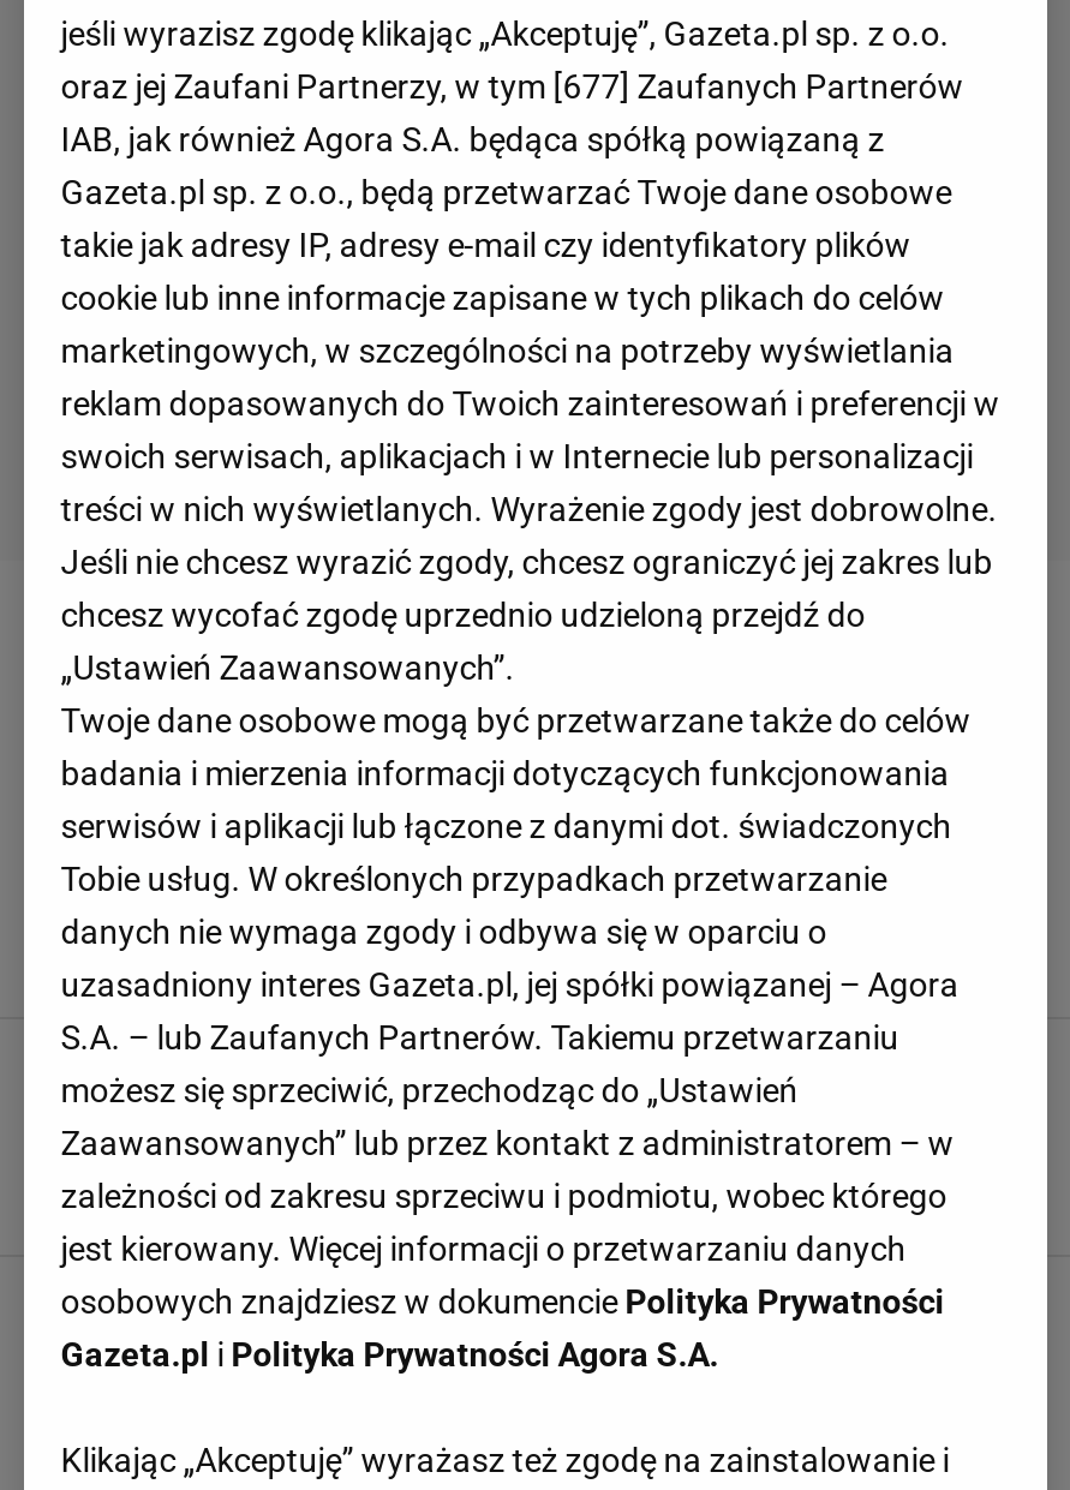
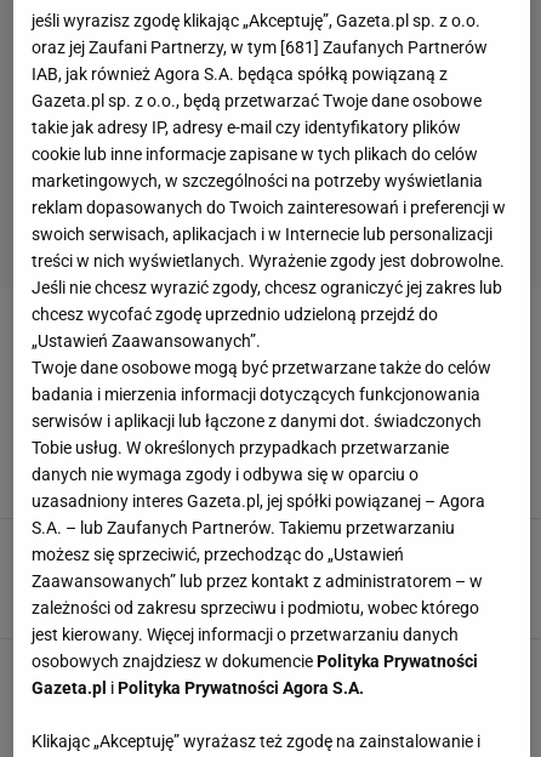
- oraz jej Zaufani Partnerzy, w tym [677] Zaufanych Partnerów
+ oraz jej Zaufani Partnerzy, w tym [681] Zaufanych Partnerów
